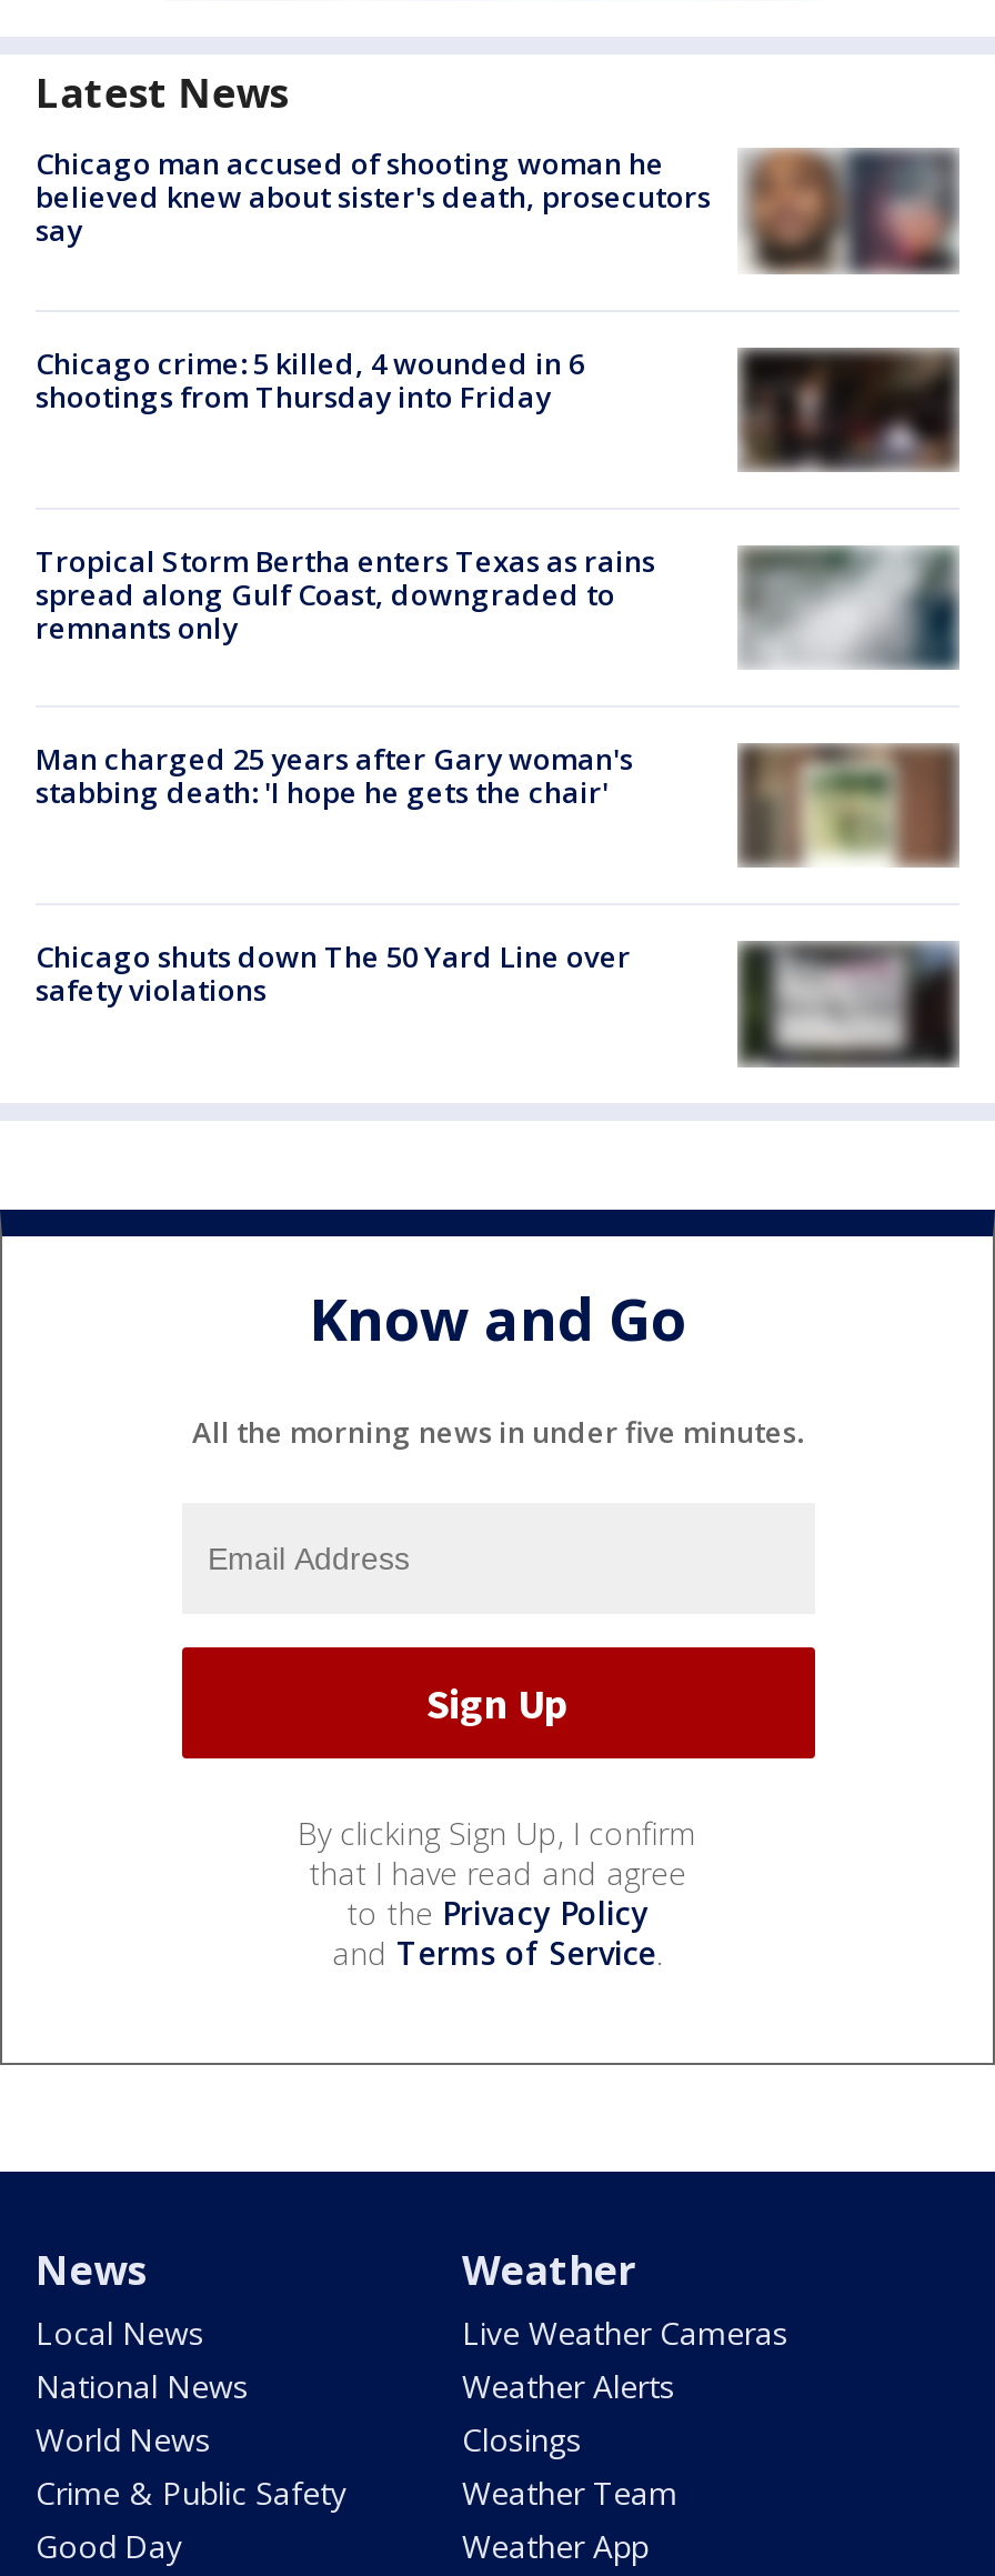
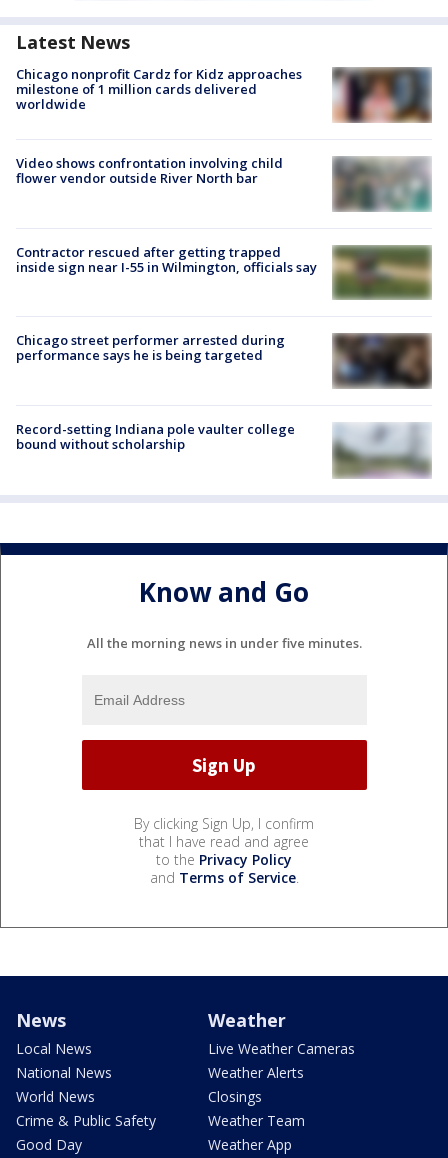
- [image]
- Chicago man accused of shooting woman he
- believed knew about sister's death, prosecutors
- say
+ [image]
+ Chicago nonprofit Cardz for Kidz approaches
+ milestone of 1 million cards delivered
+ worldwide

- Chicago crime: 5 killed, 4 wounded in 6
- shootings from Thursday into Friday
+ Video shows confrontation involving child
+ flower vendor outside River North bar

- [image]
+ [image]

- [image]
- Tropical Storm Bertha enters Texas as rains
- spread along Gulf Coast, downgraded to
- remnants only
+ [image]
+ Contractor rescued after getting trapped
+ inside sign near I-55 in Wilmington, officials say

- Man charged 25 years after Gary woman's
- stabbing death: 'I hope he gets the chair'
+ Chicago street performer arrested during
+ performance says he is being targeted

- [image]
+ [image]

- Chicago shuts down The 50 Yard Line over
- safety violations
+ Record-setting Indiana pole vaulter college
+ bound without scholarship

- [image]
+ [image]
